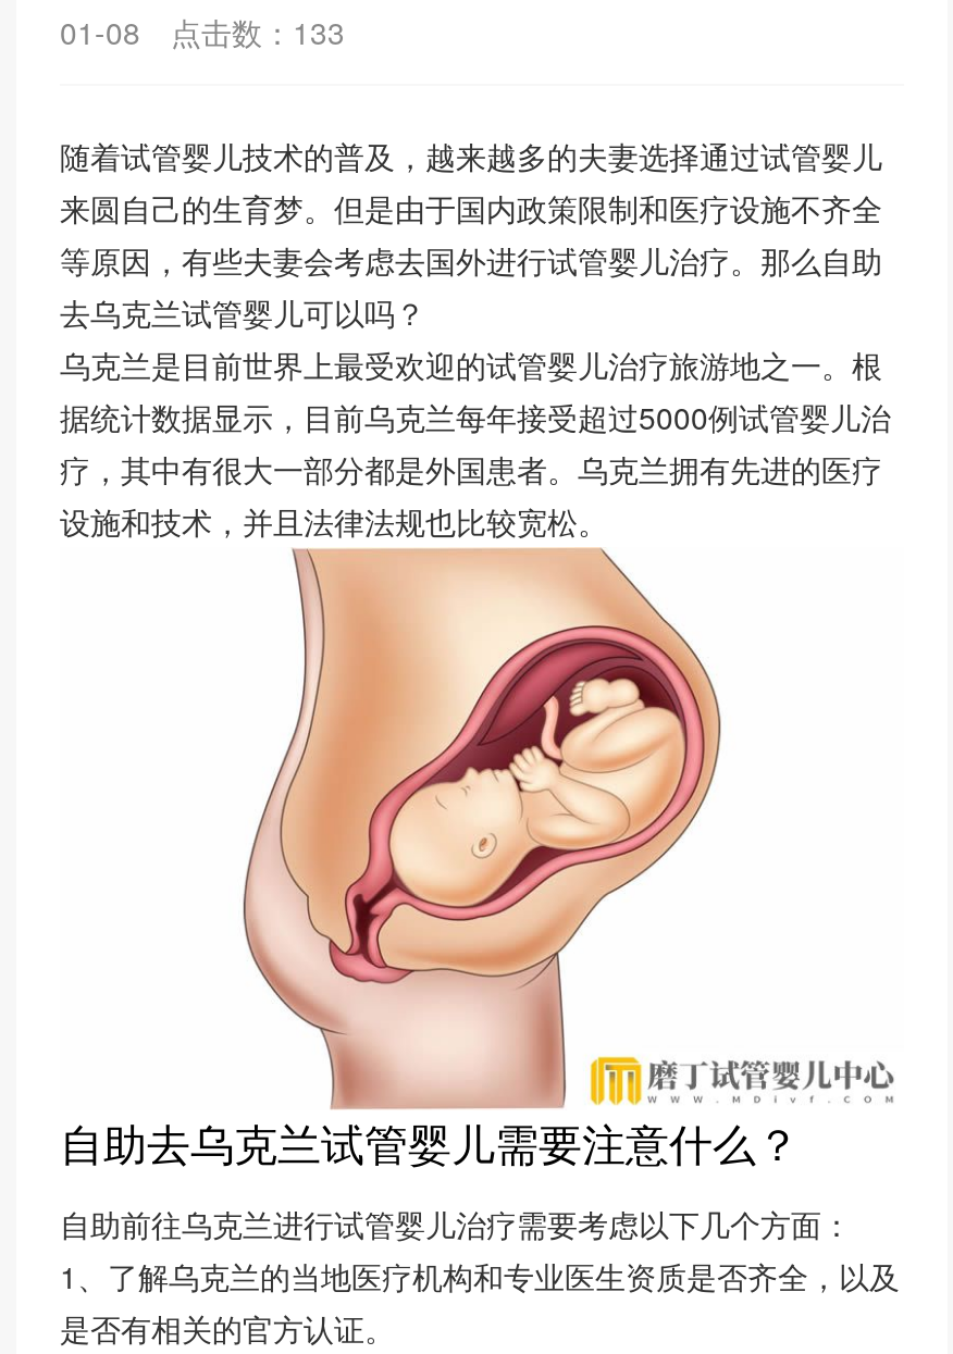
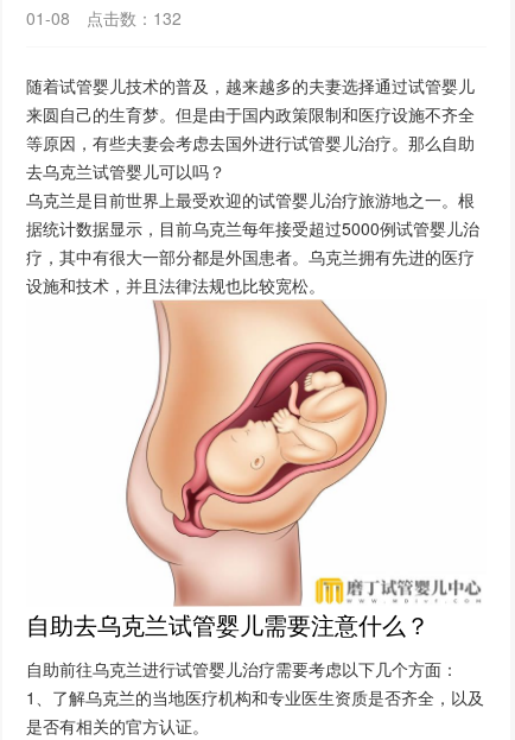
- 01-08 点击数：133
+ 01-08 点击数：132
